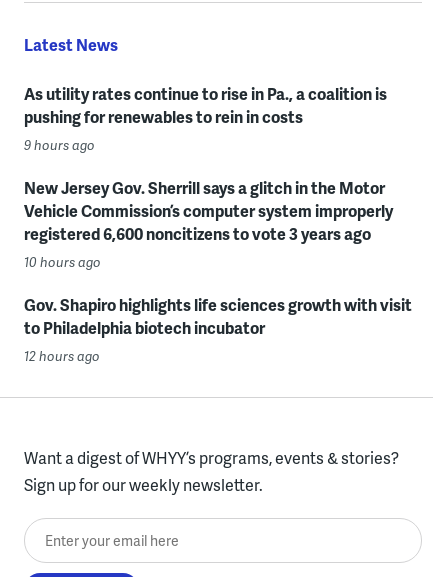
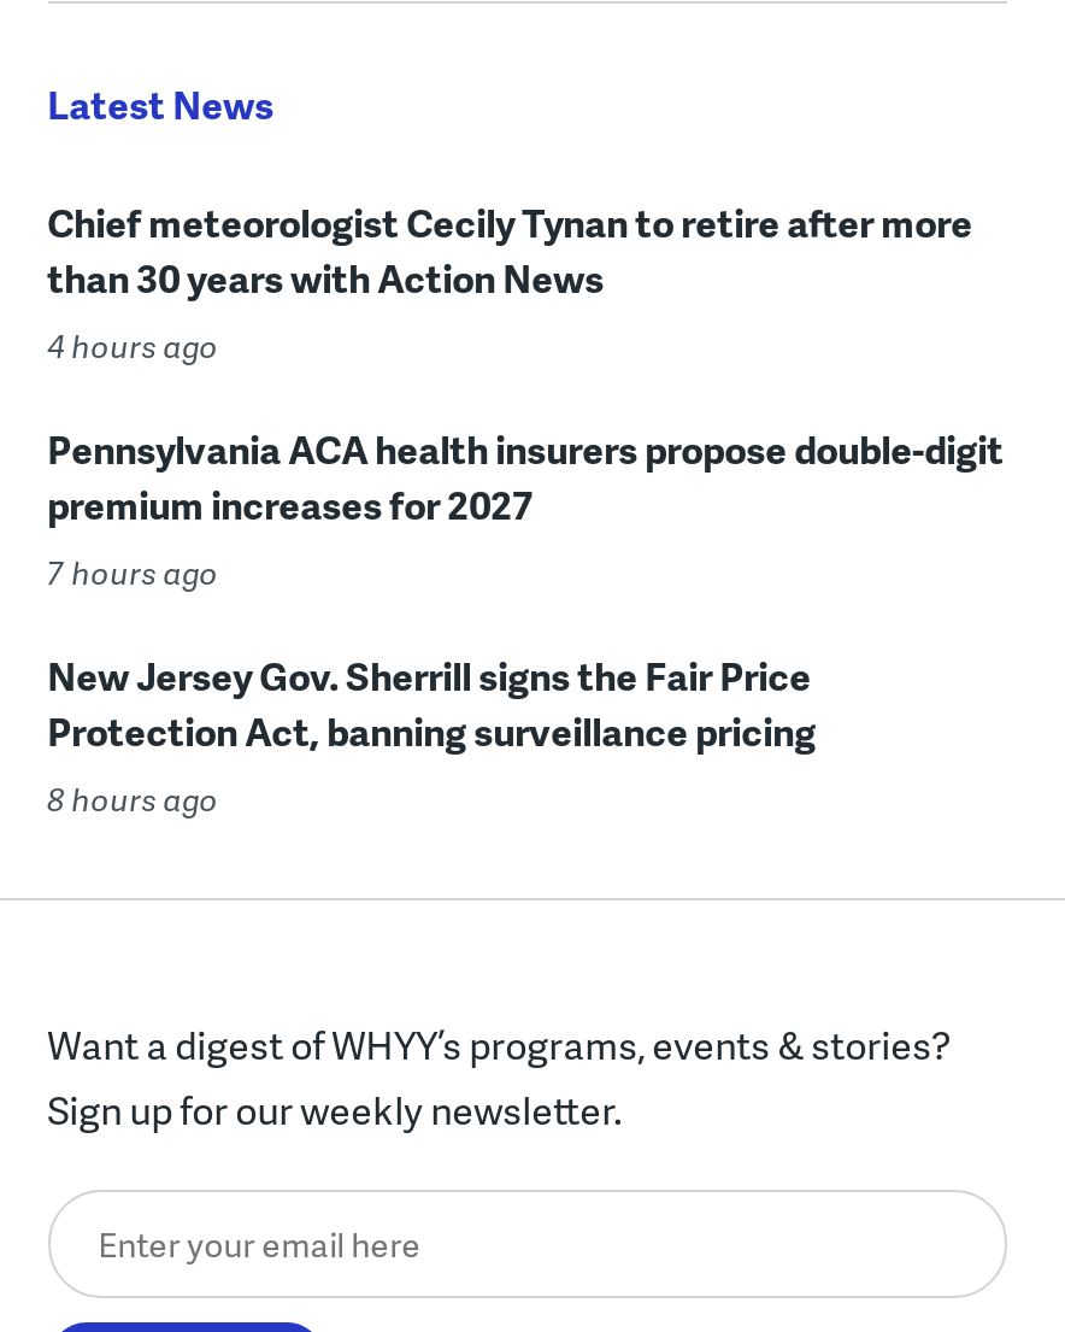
- As utility rates continue to rise in Pa., a coalition is
- pushing for renewables to rein in costs
- 9 hours ago
+ Chief meteorologist Cecily Tynan to retire after more
+ than 30 years with Action News
+ 4 hours ago

- New Jersey Gov. Sherrill says a glitch in the Motor
- Vehicle Commission’s computer system improperly
- registered 6,600 noncitizens to vote 3 years ago
- 10 hours ago
+ Pennsylvania ACA health insurers propose double-digit
+ premium increases for 2027
+ 7 hours ago

- Gov. Shapiro highlights life sciences growth with visit
- to Philadelphia biotech incubator
- 12 hours ago
+ New Jersey Gov. Sherrill signs the Fair Price
+ Protection Act, banning surveillance pricing
+ 8 hours ago
